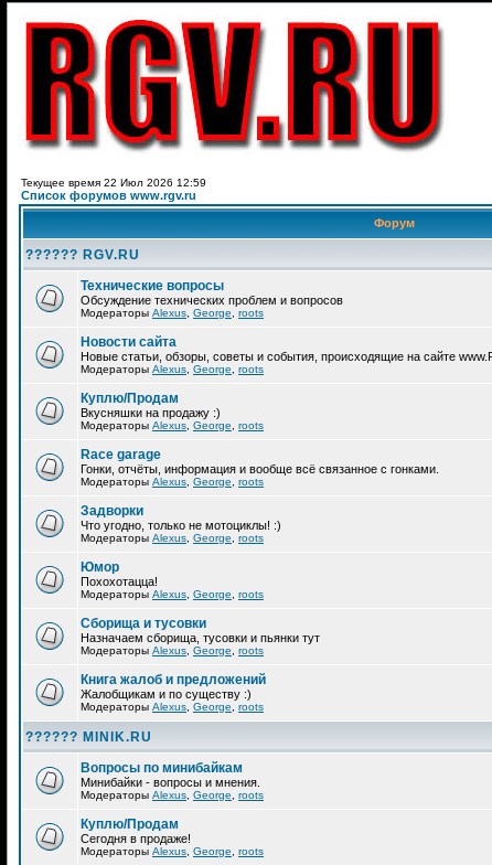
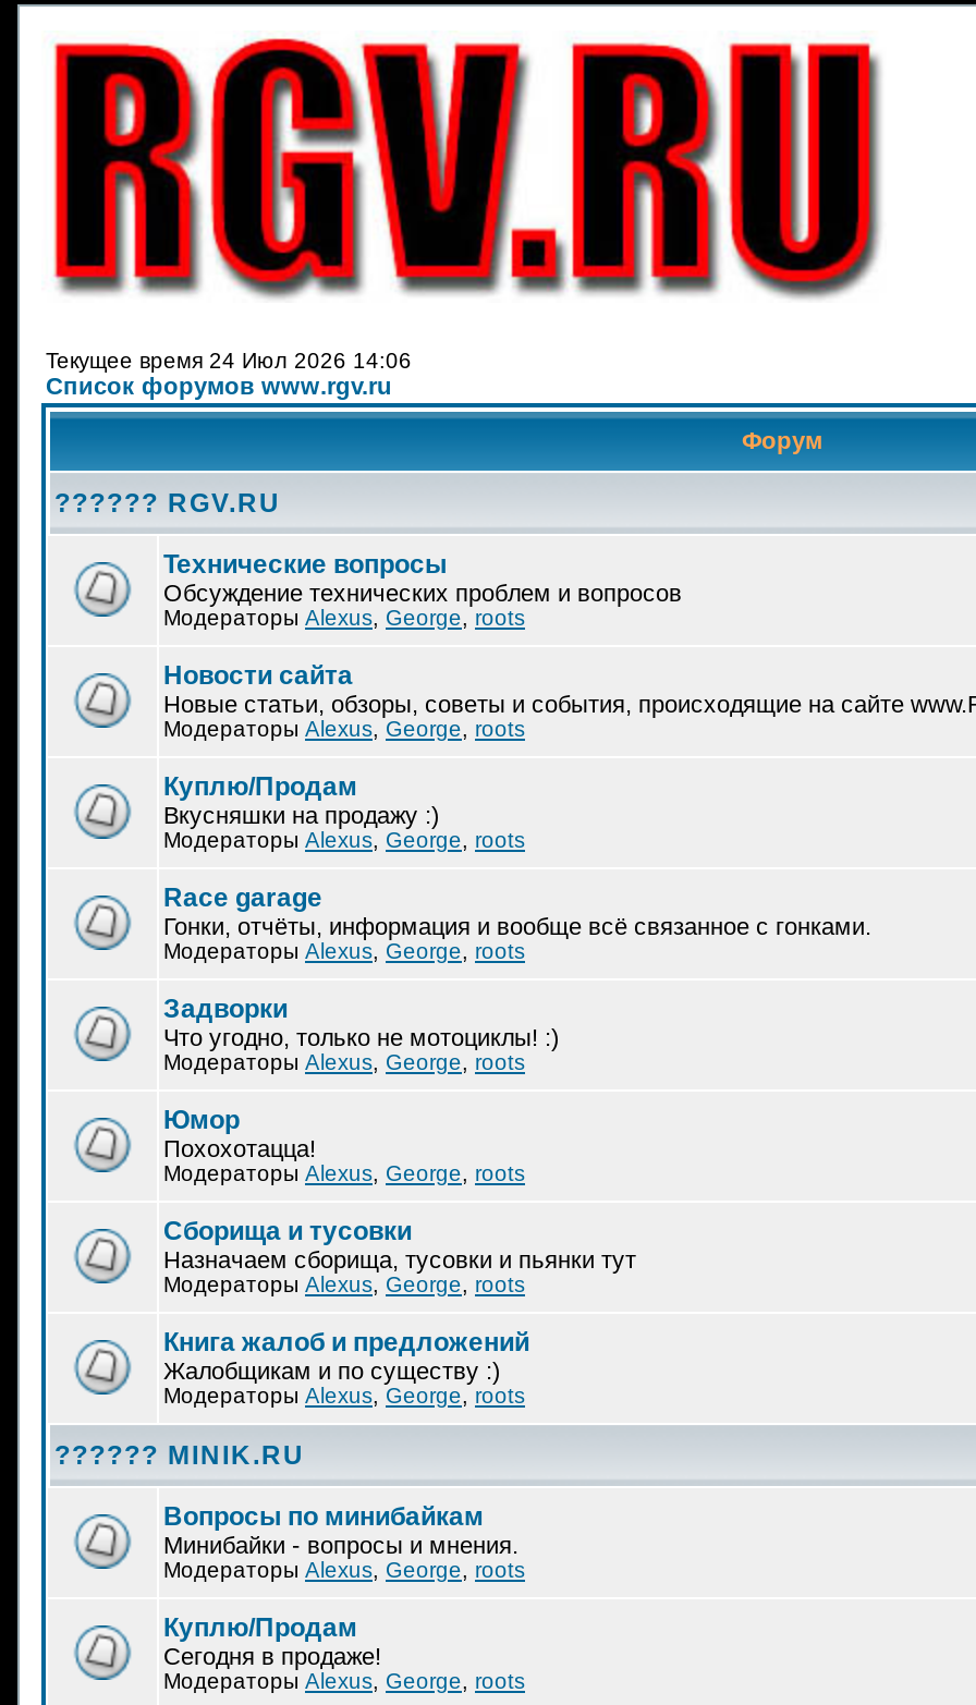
- Текущее время 22 Июл 2026 12:59
+ Текущее время 24 Июл 2026 14:06
